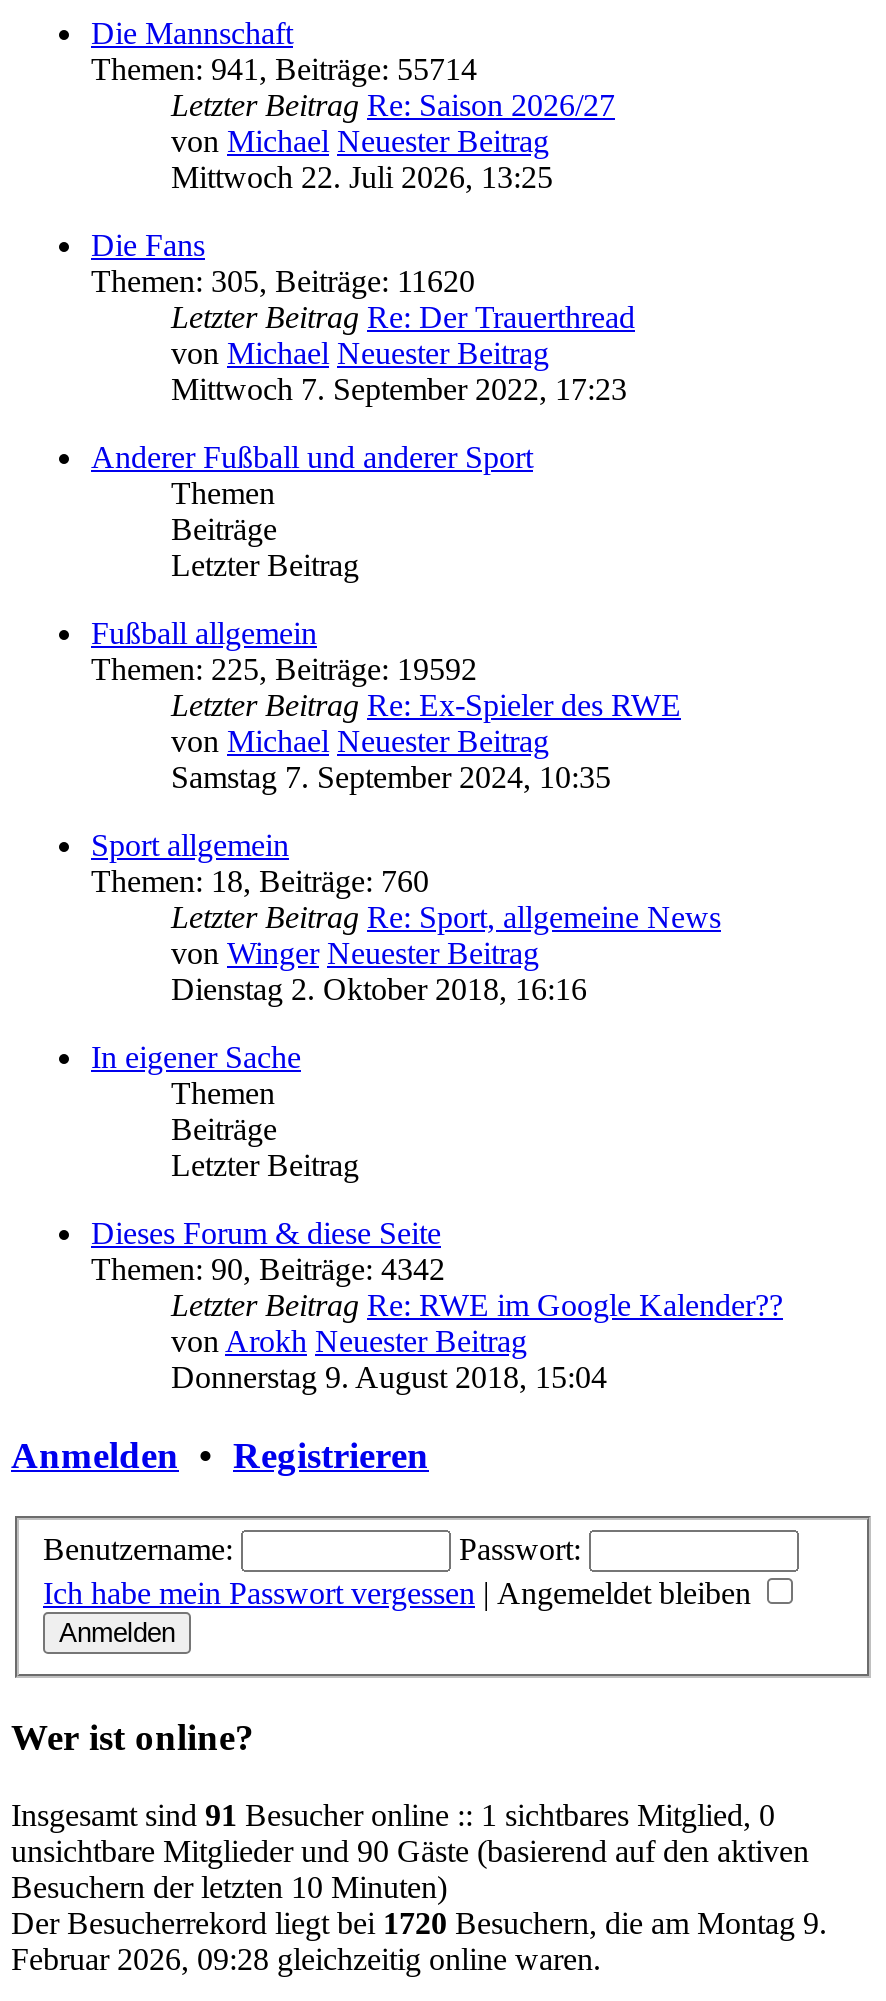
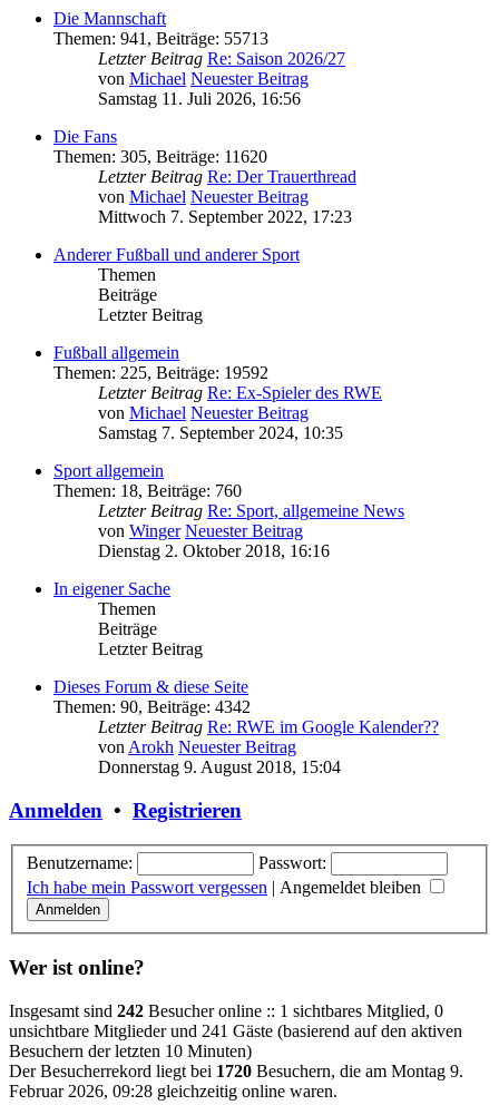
- Themen: 941, Beiträge: 55714
+ Themen: 941, Beiträge: 55713

- Mittwoch 22. Juli 2026, 13:25
+ Samstag 11. Juli 2026, 16:56

- Insgesamt sind 91 Besucher online :: 1 sichtbares Mitglied, 0
+ Insgesamt sind 242 Besucher online :: 1 sichtbares Mitglied, 0

- unsichtbare Mitglieder und 90 Gäste (basierend auf den aktiven
+ unsichtbare Mitglieder und 241 Gäste (basierend auf den aktiven
